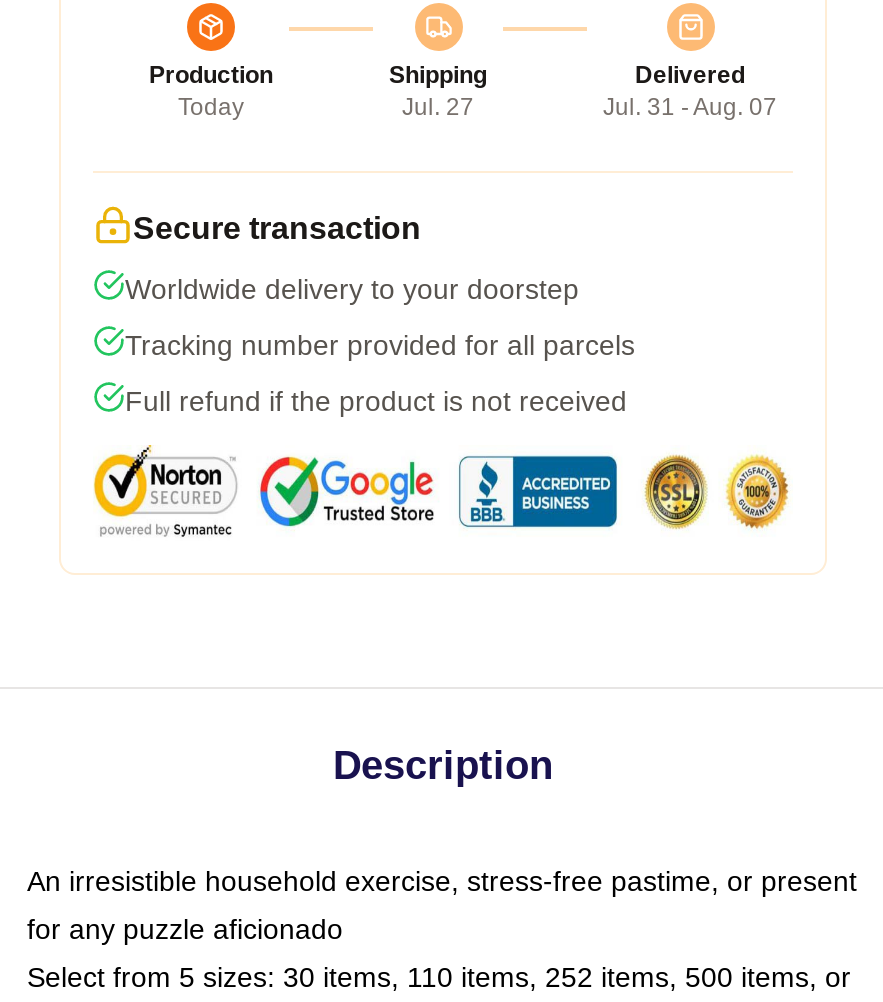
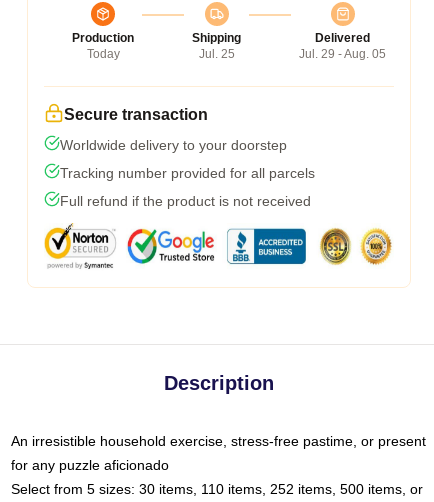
- Jul. 27
+ Jul. 25

- Jul. 31 - Aug. 07
+ Jul. 29 - Aug. 05
